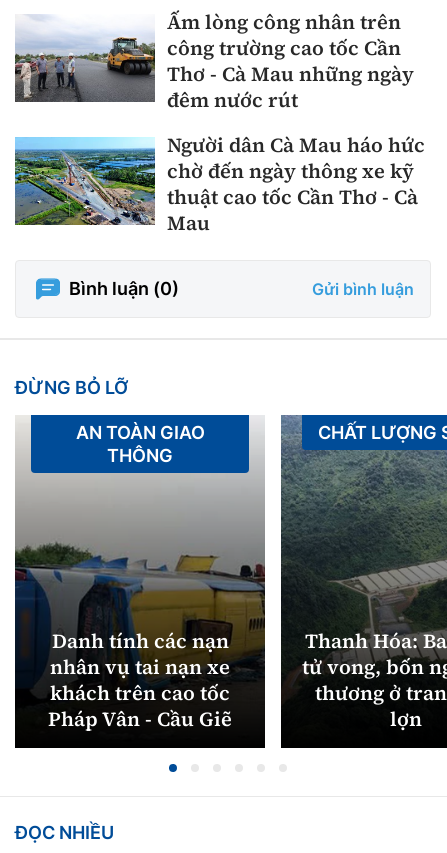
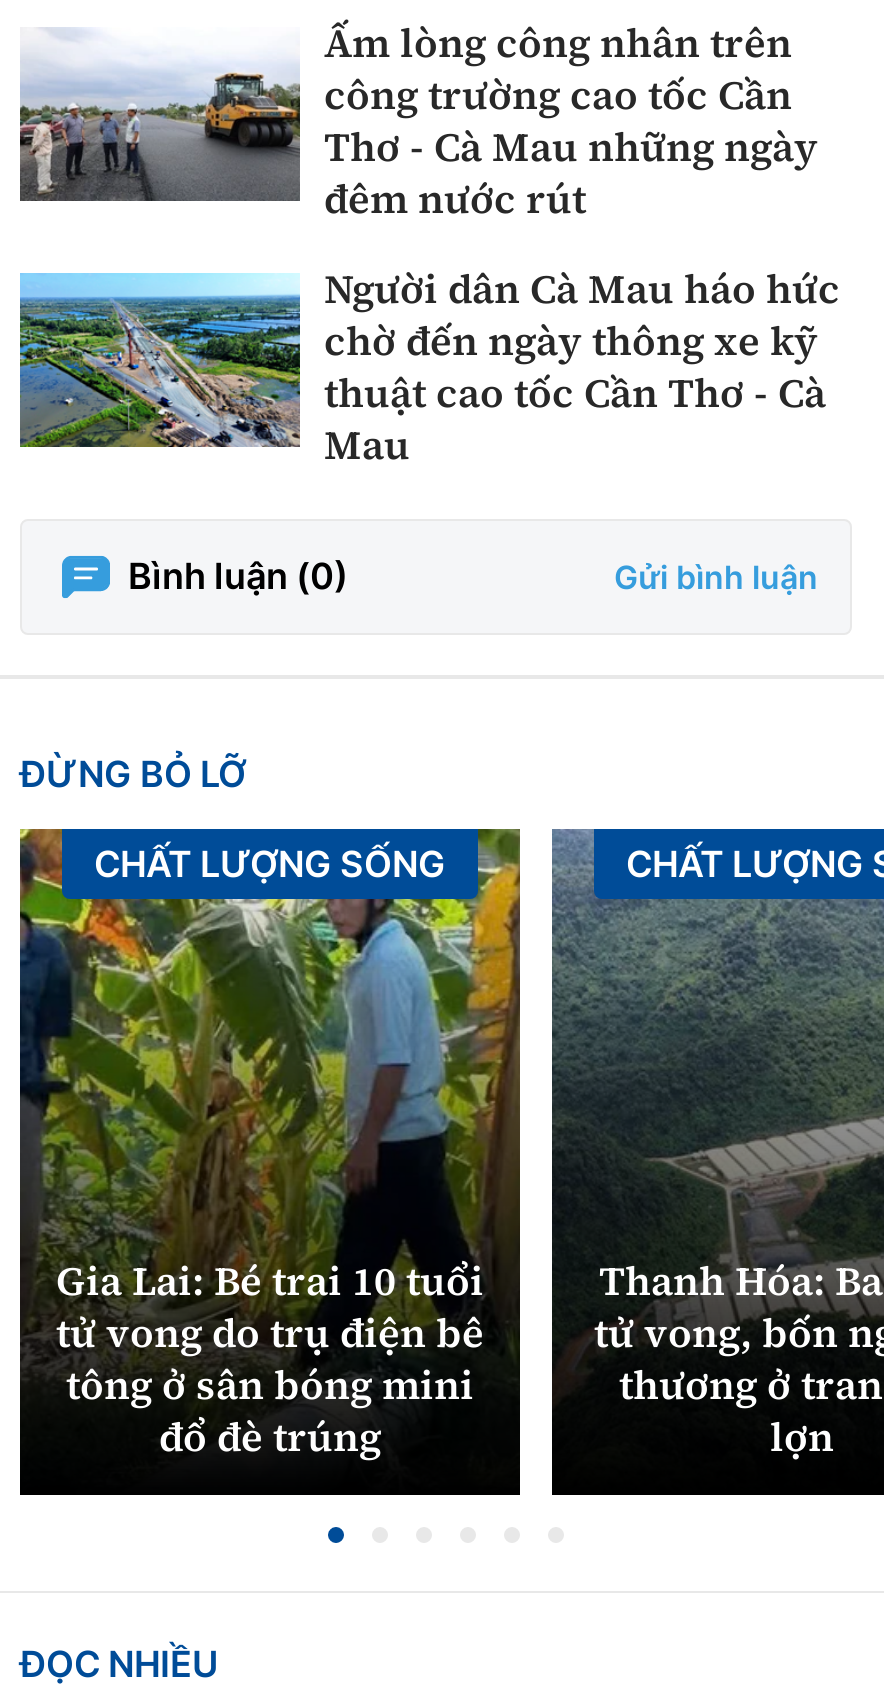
- [image]
- AN TOÀN GIAO
- THÔNG
+ [image]
+ CHẤT LƯỢNG SỐNG

- Danh tính các nạn
- nhân vụ tai nạn xe
- khách trên cao tốc
- Pháp Vân - Cầu Giẽ
+ Gia Lai: Bé trai 10 tuổi
+ tử vong do trụ điện bê
+ tông ở sân bóng mini
+ đổ đè trúng
